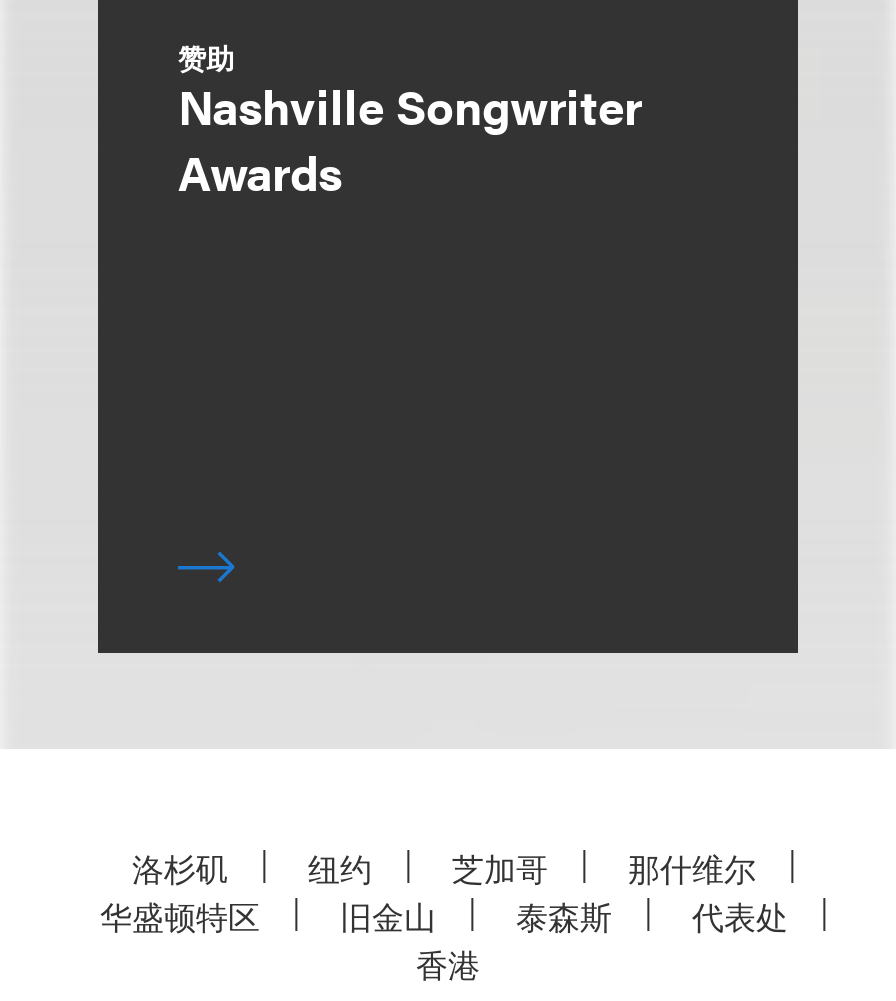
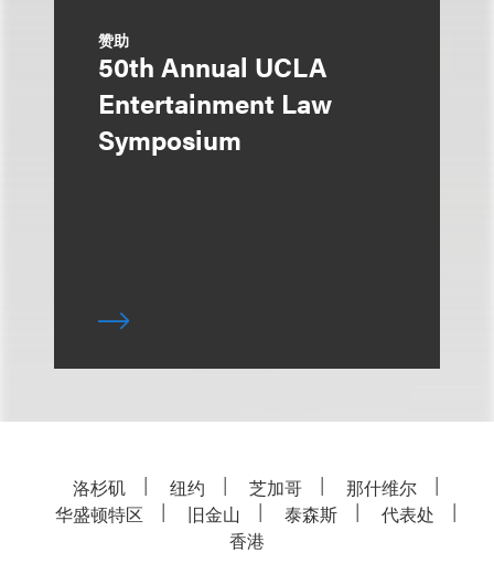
- Nashville Songwriter
- Awards
+ 50th Annual UCLA
+ Entertainment Law
+ Symposium
